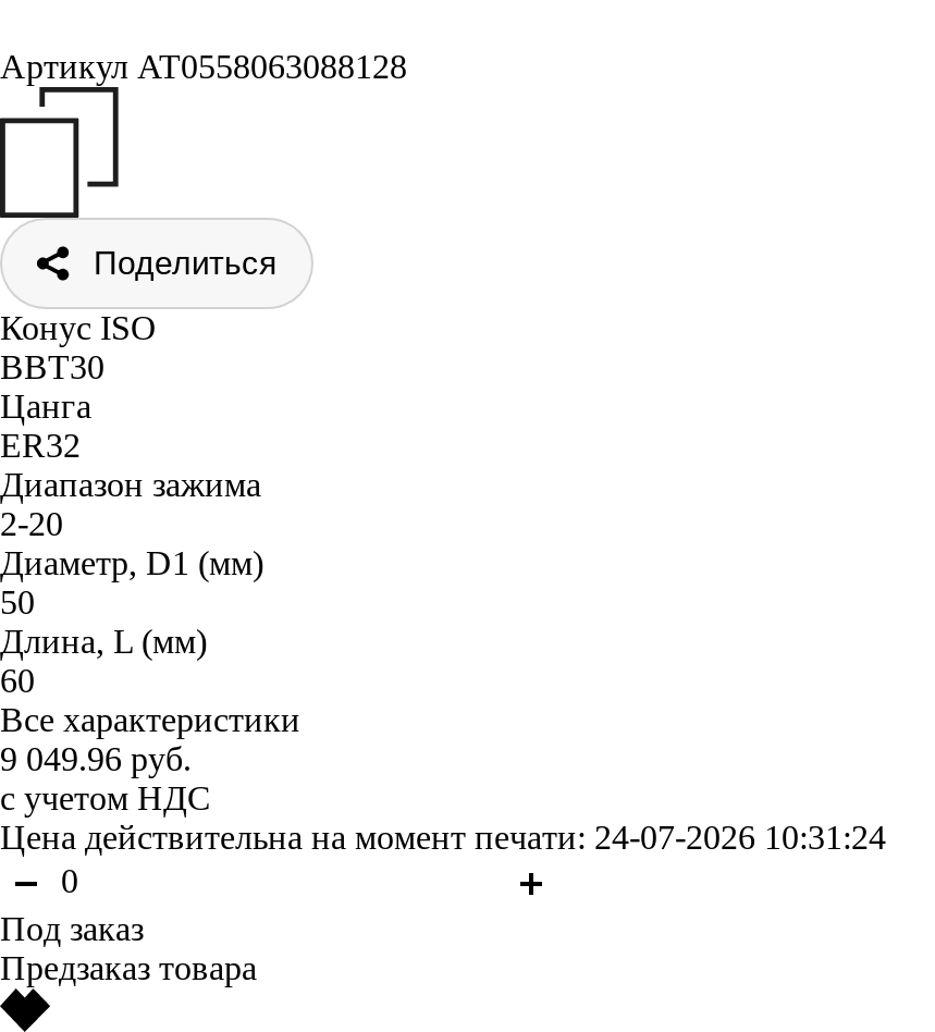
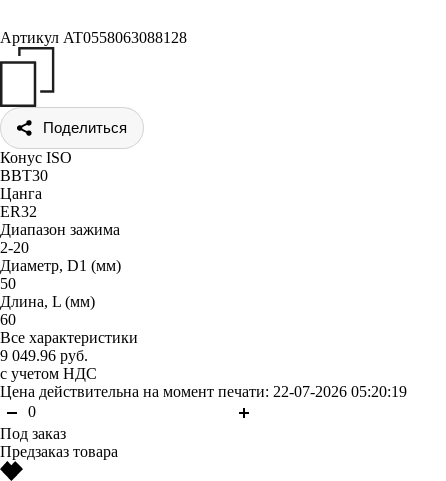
- Цена действительна на момент печати: 24-07-2026 10:31:24
+ Цена действительна на момент печати: 22-07-2026 05:20:19
